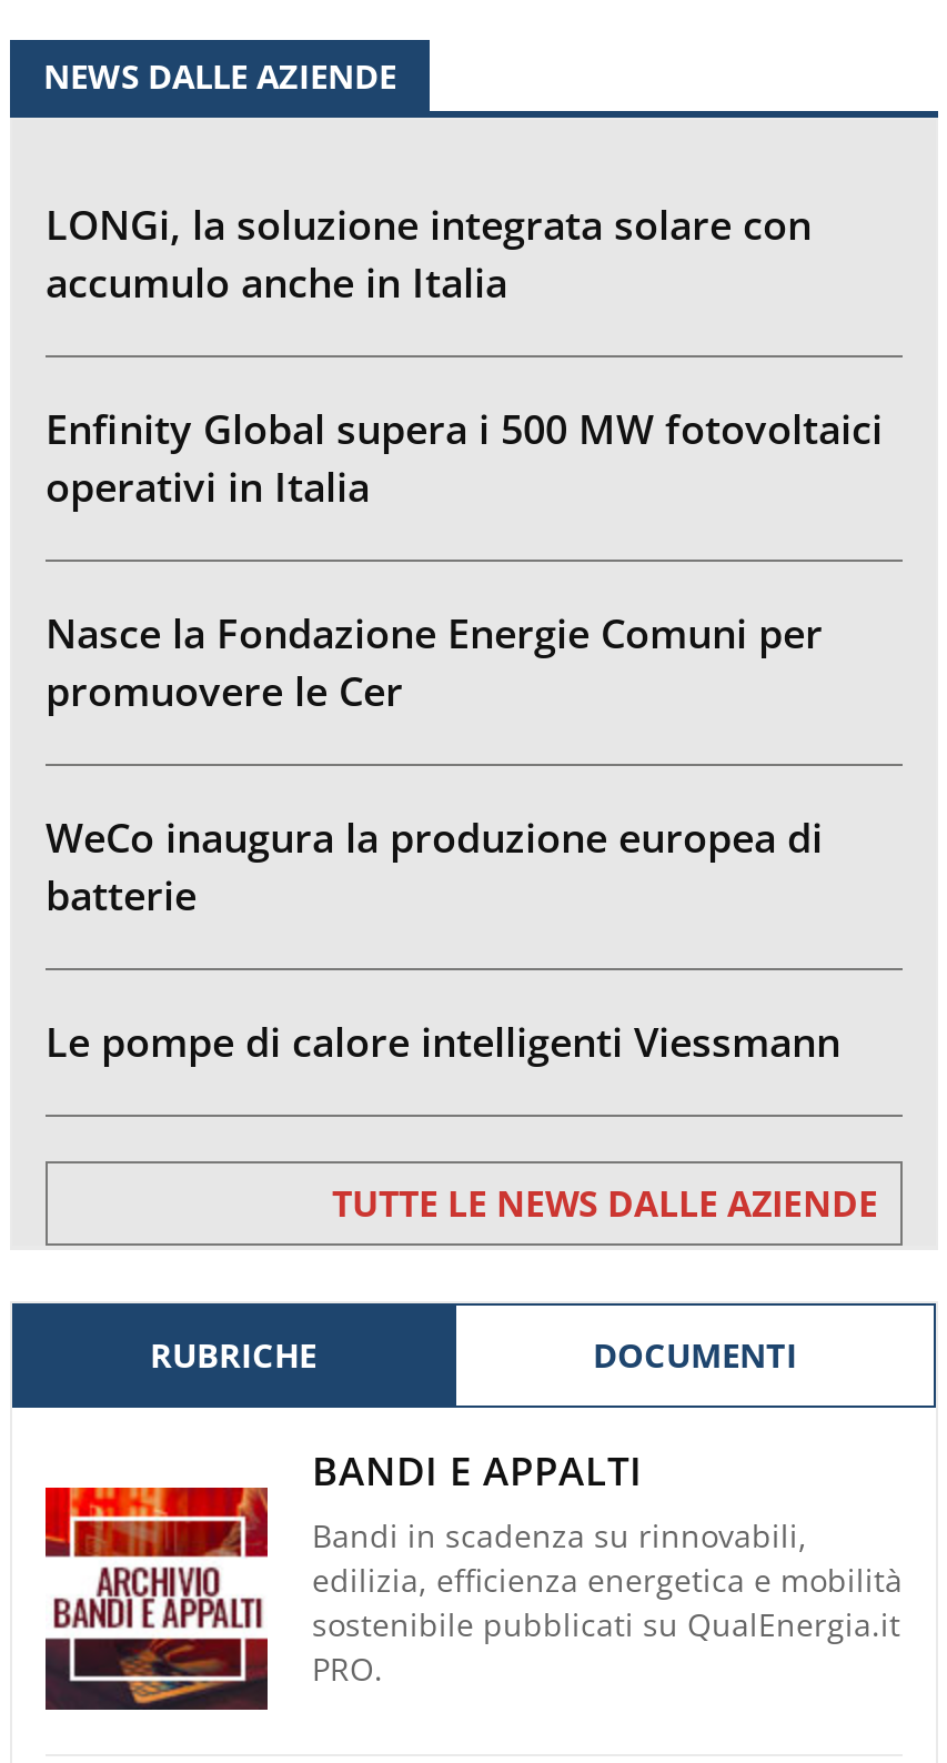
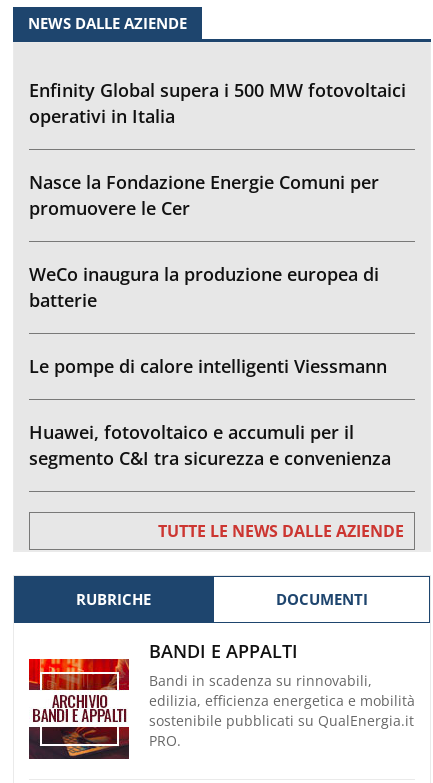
- LONGi, la soluzione integrata solare con
- accumulo anche in Italia

moved up: Enfinity Global supera i 500 MW fotovoltaici | operativi in Italia | Nasce la Fondazione Energie Comuni per | promuovere le Cer | WeCo inaugura la produzione europea di | batterie | Le pompe di calore intelligenti Viessmann

+ Huawei, fotovoltaico e accumuli per il
+ segmento C&I tra sicurezza e convenienza
